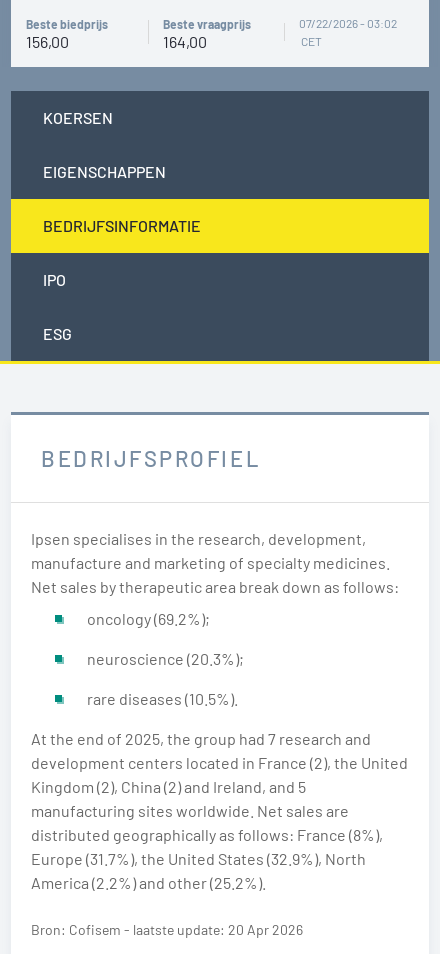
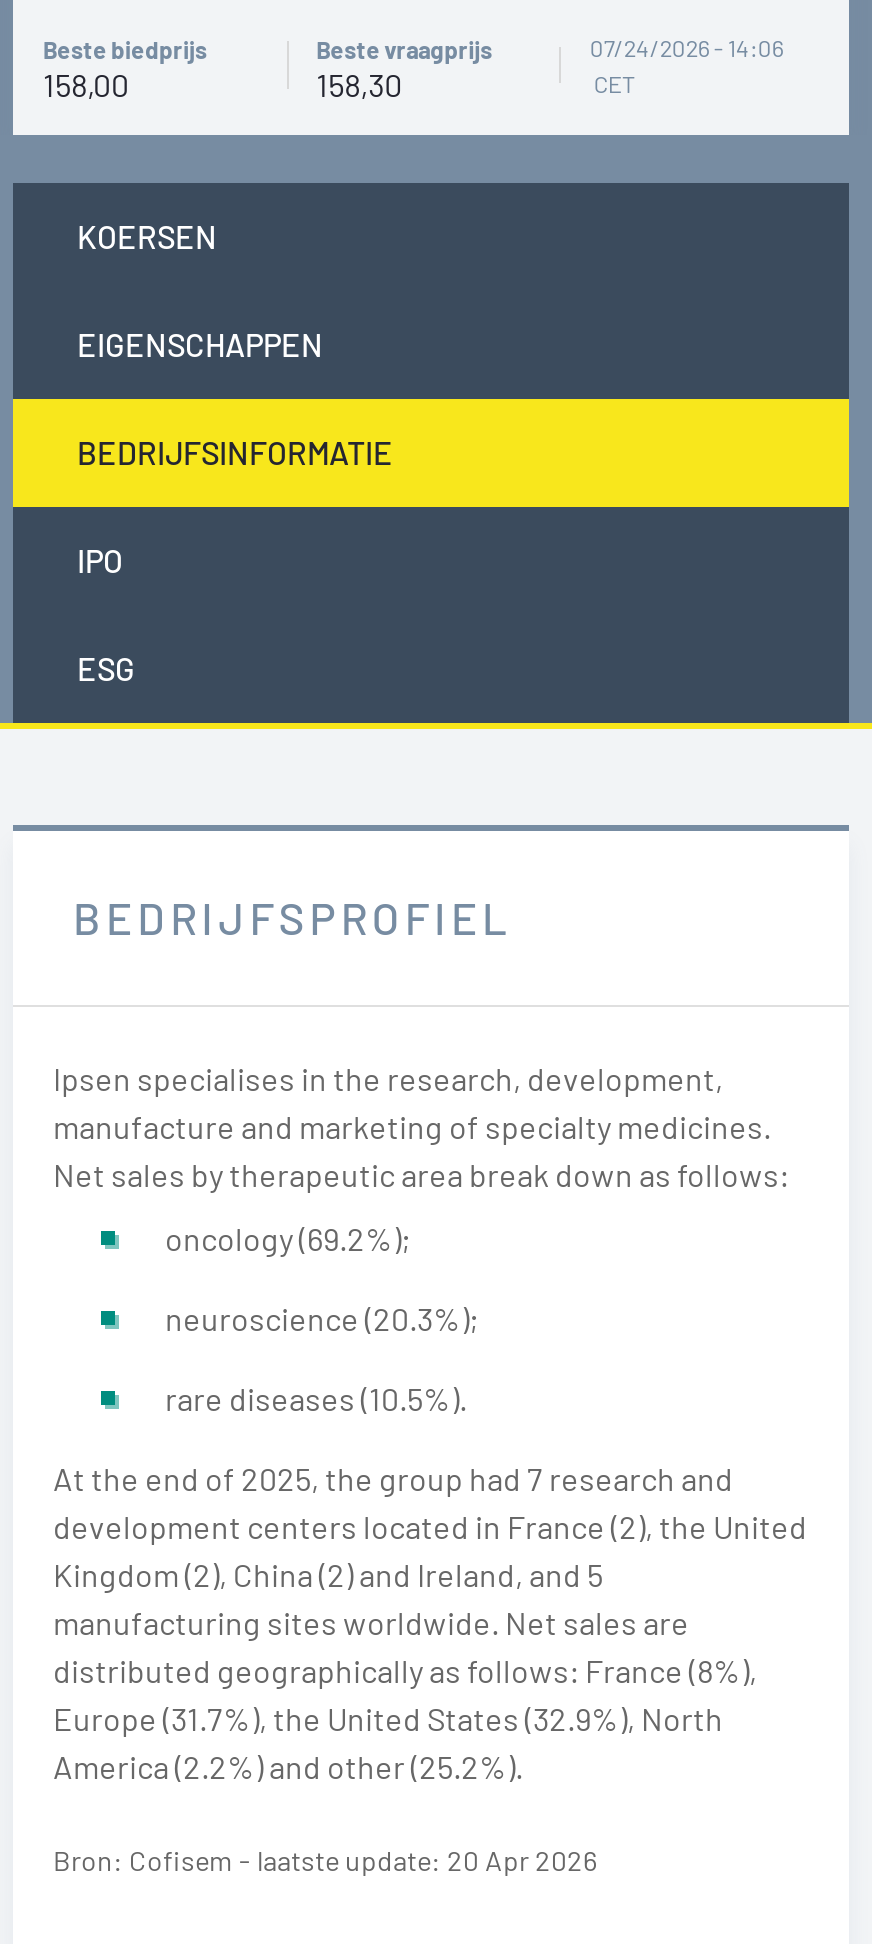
- 07/22/2026 - 03:02
+ 07/24/2026 - 14:06

- 156,00
+ 158,00

- 164,00
+ 158,30
